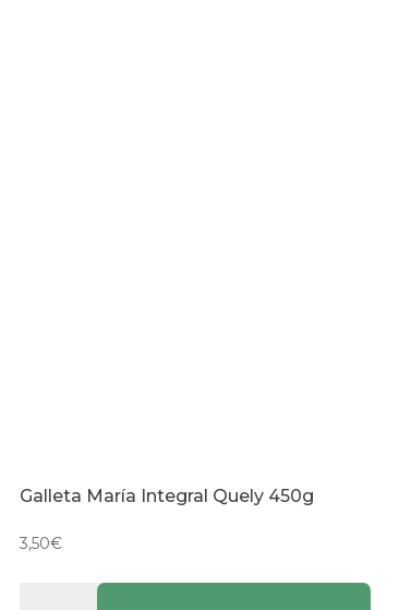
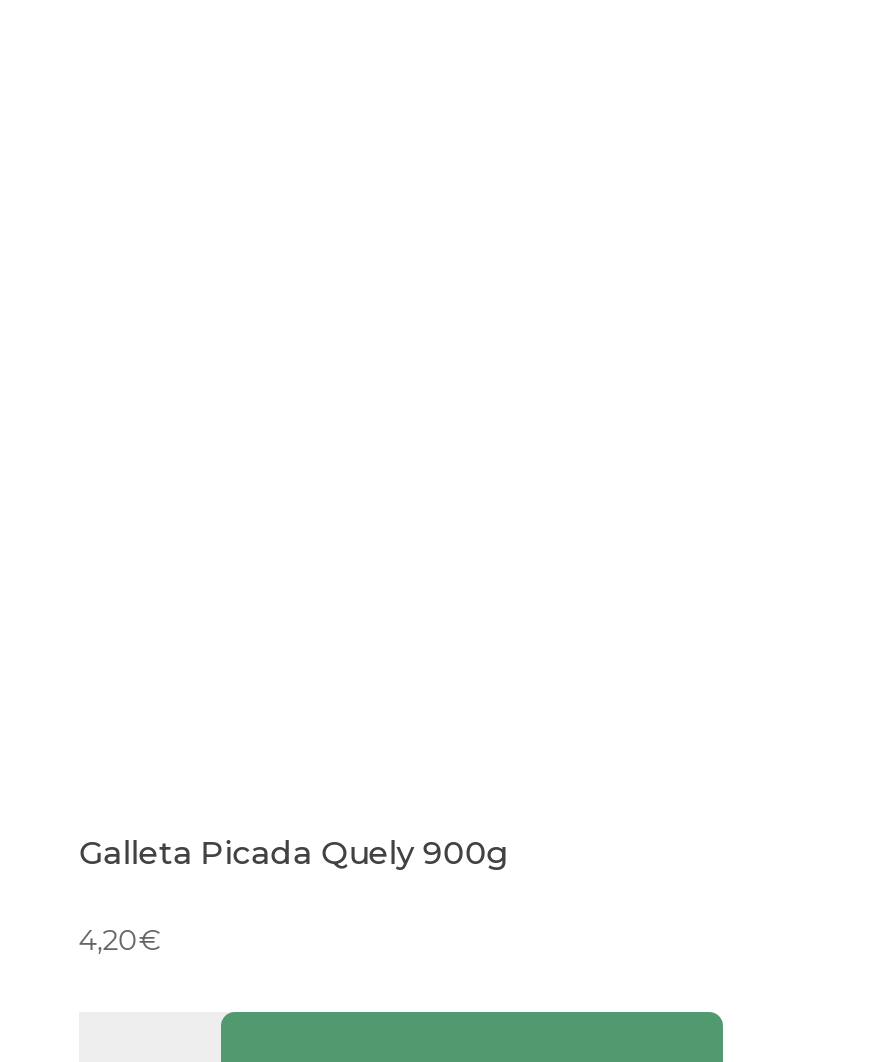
- Galleta María Integral Quely 450g
+ Galleta Picada Quely 900g

- 3,50€
+ 4,20€
